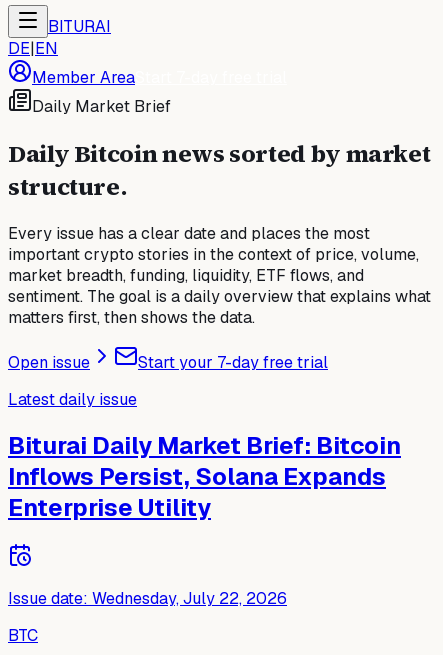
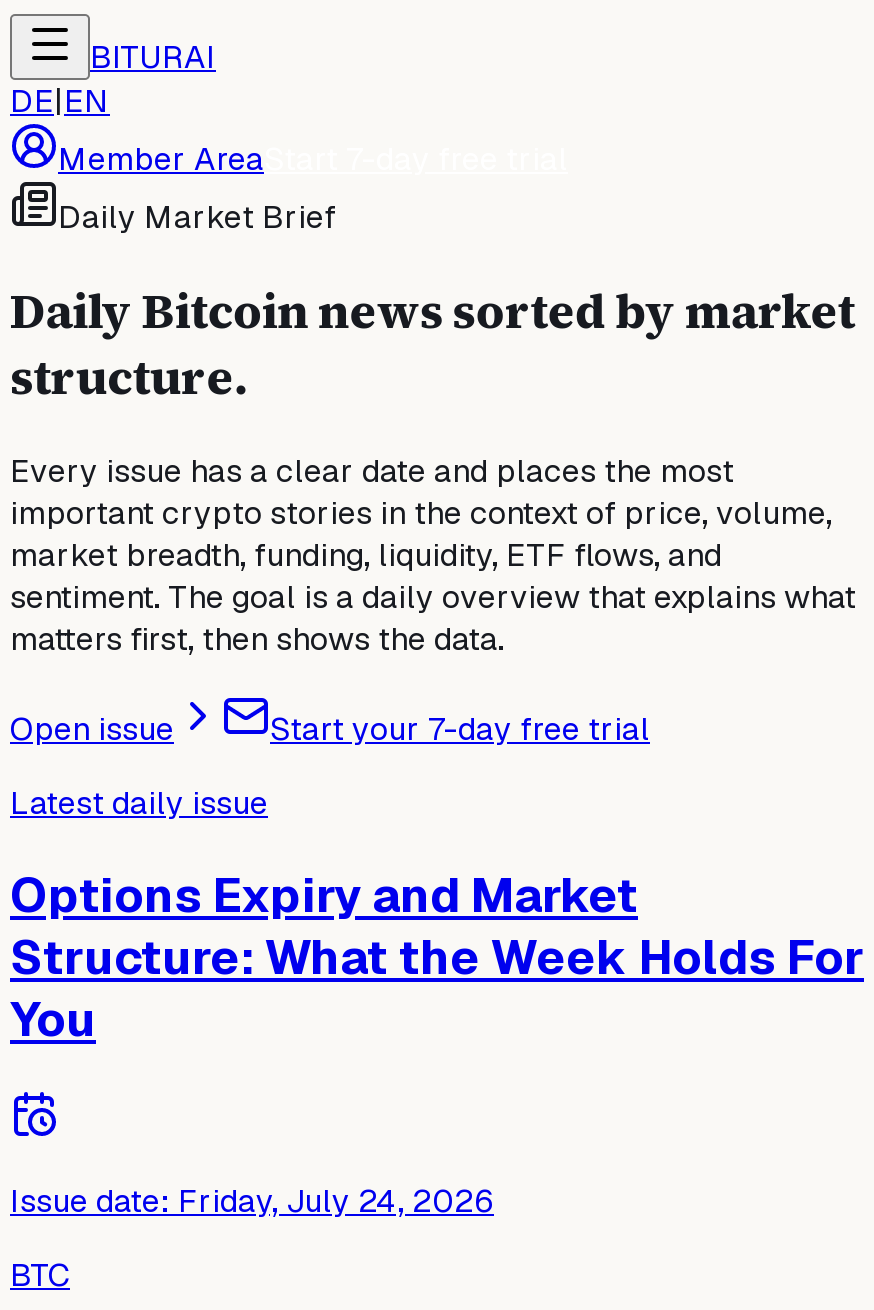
- Biturai Daily Market Brief: Bitcoin
- Inflows Persist, Solana Expands
- Enterprise Utility
+ Options Expiry and Market
+ Structure: What the Week Holds For
+ You

- Issue date: Wednesday, July 22, 2026
+ Issue date: Friday, July 24, 2026
